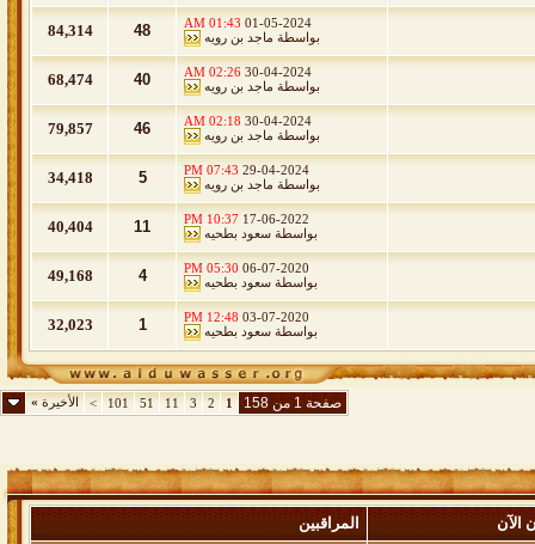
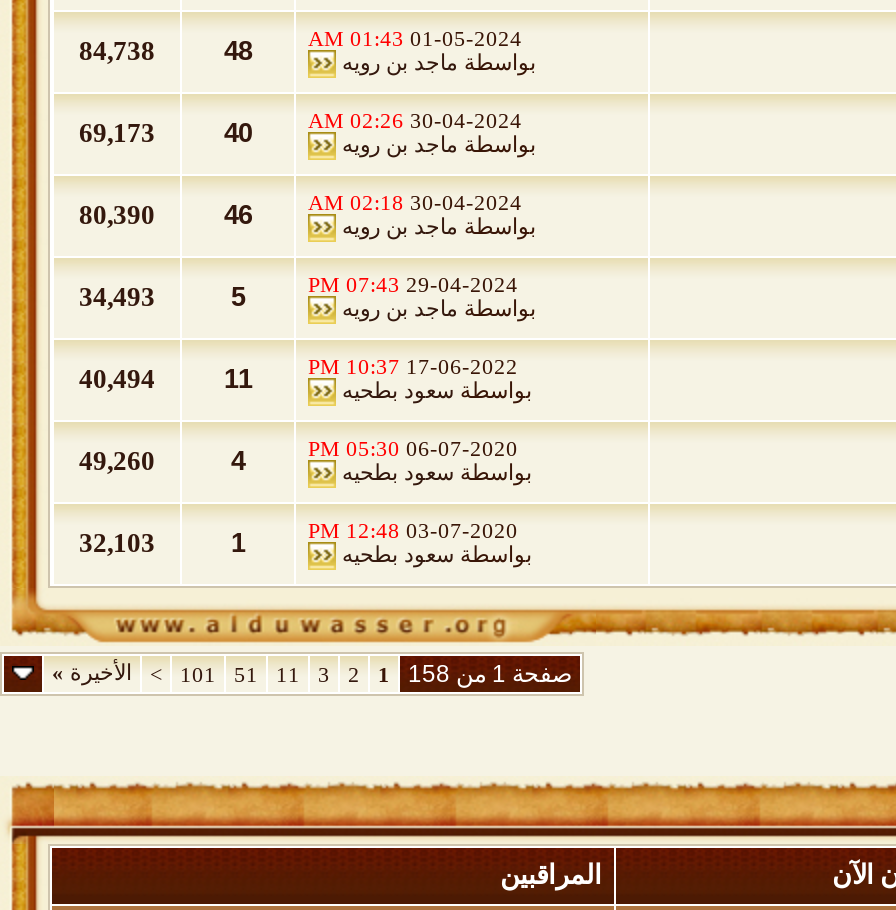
- 84,314
+ 84,738

- 68,474
+ 69,173

- 79,857
+ 80,390

- 34,418
+ 34,493

- 40,404
+ 40,494

- 49,168
+ 49,260

- 32,023
+ 32,103
